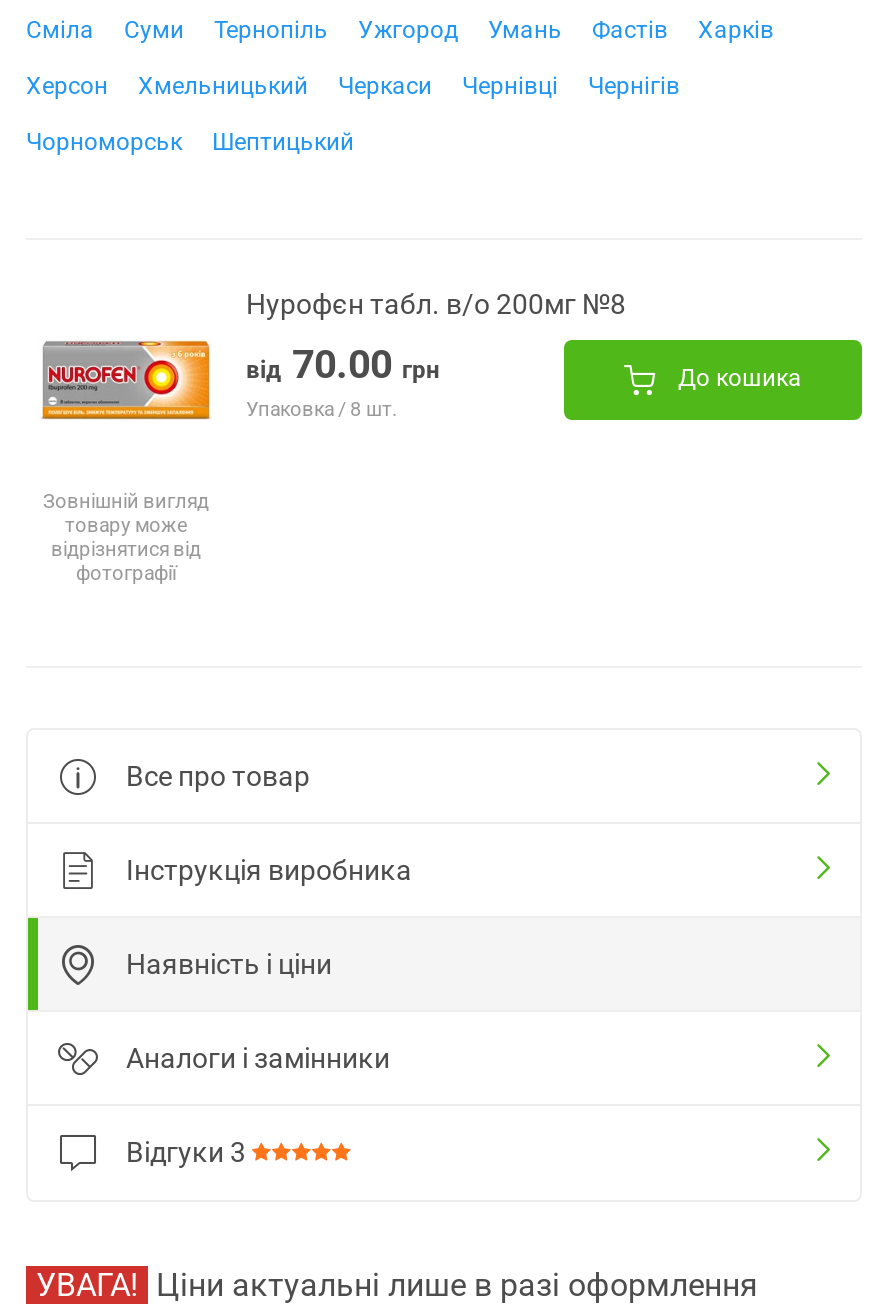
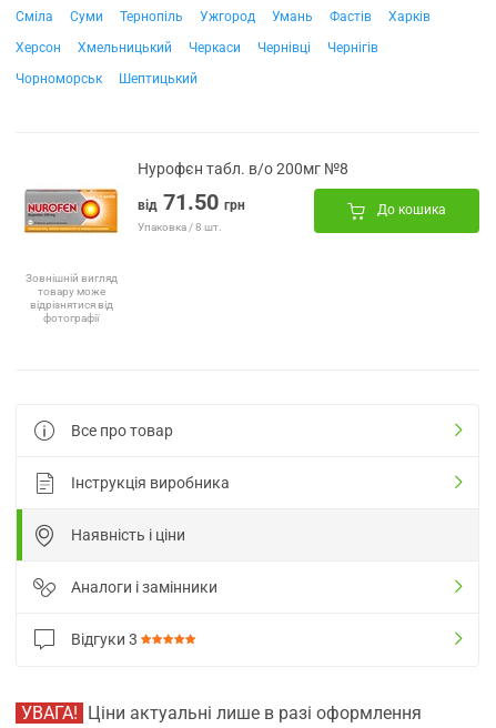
- від 70.00 грн
+ від 71.50 грн
